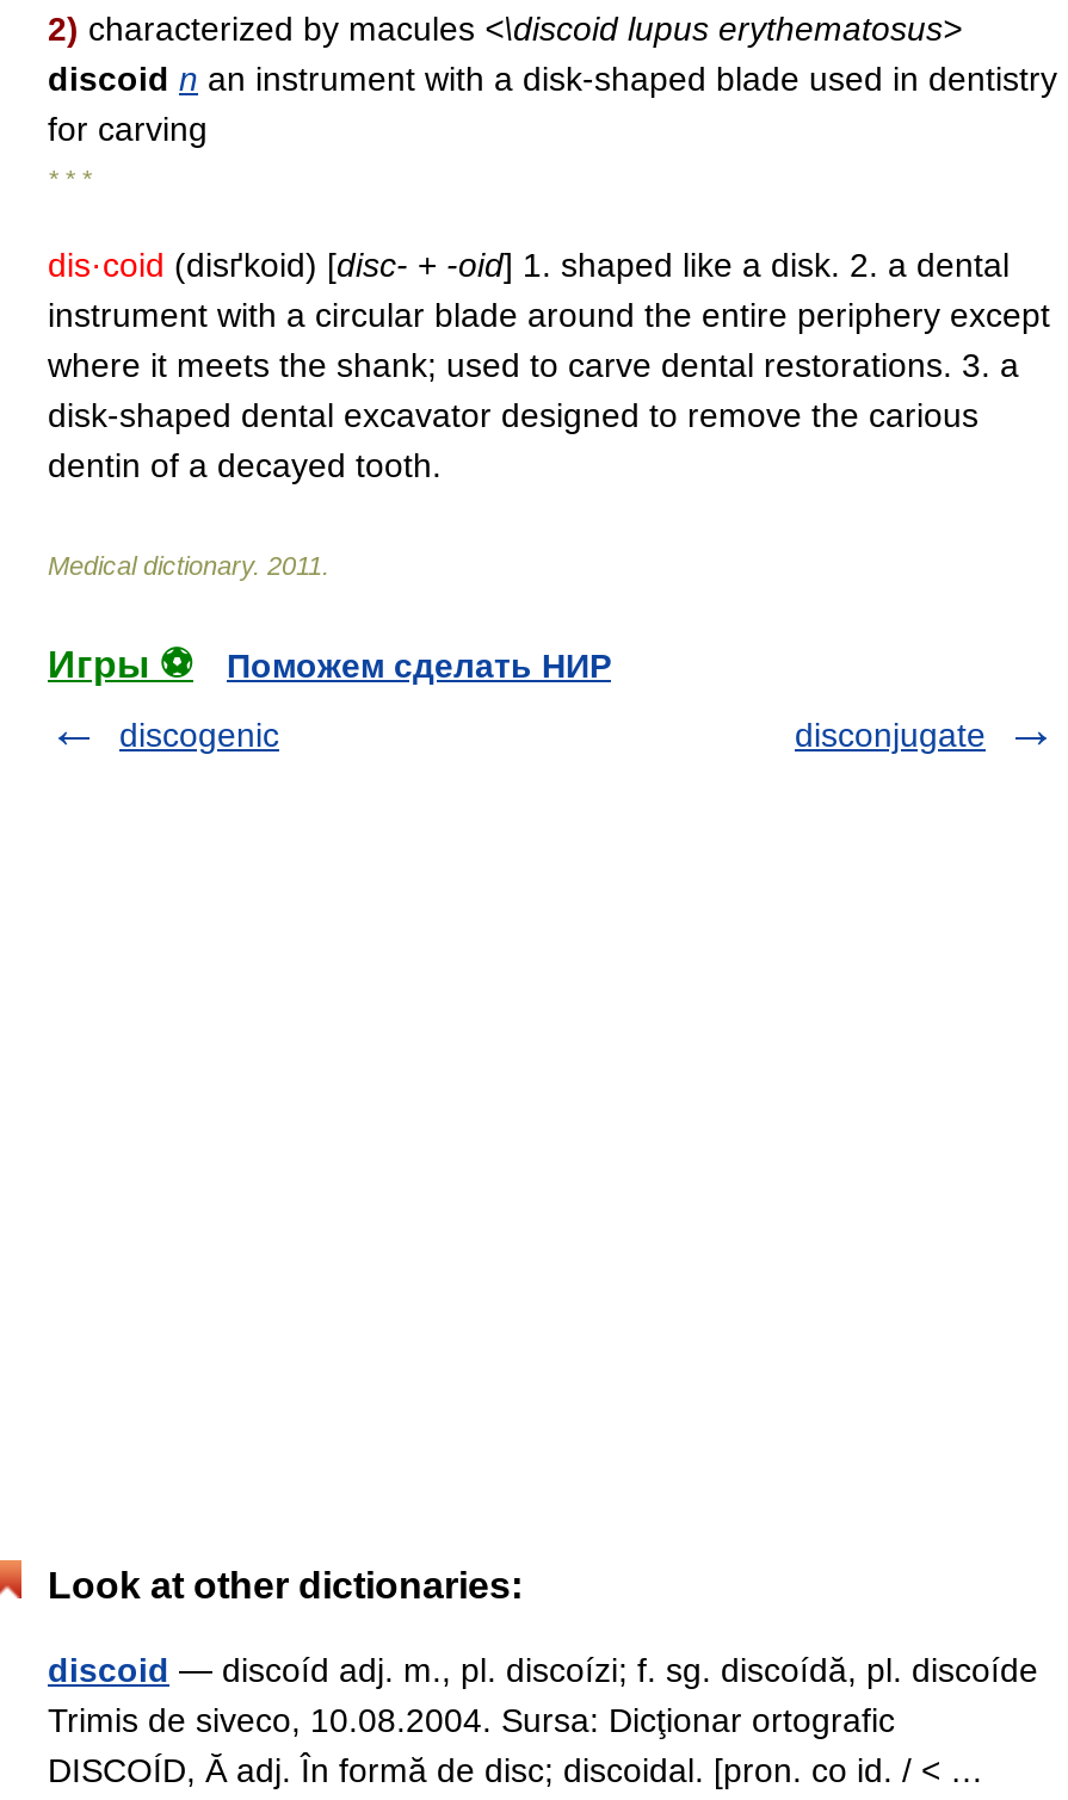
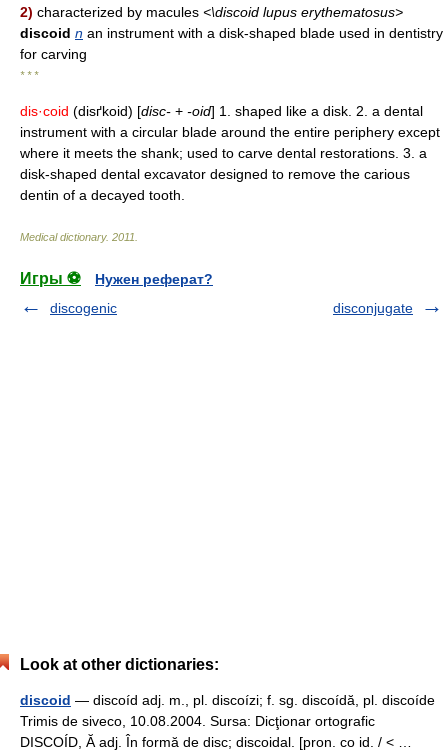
- Поможем сделать НИР
+ Нужен реферат?
